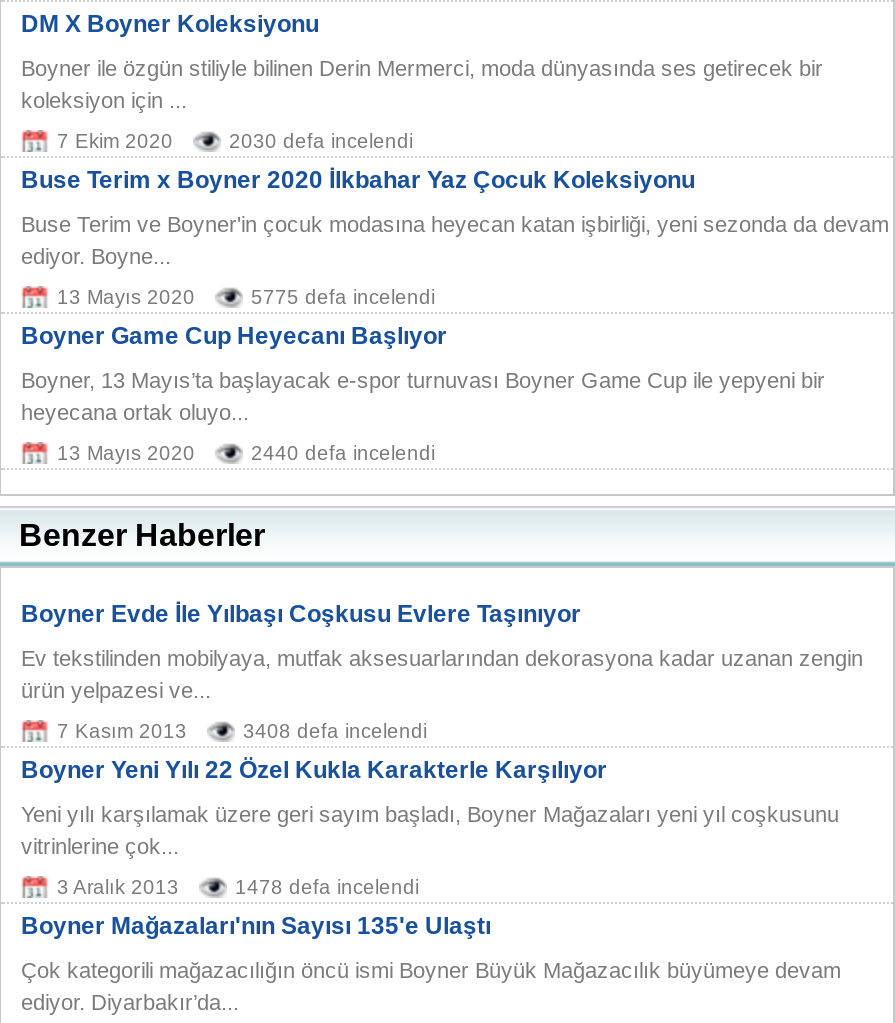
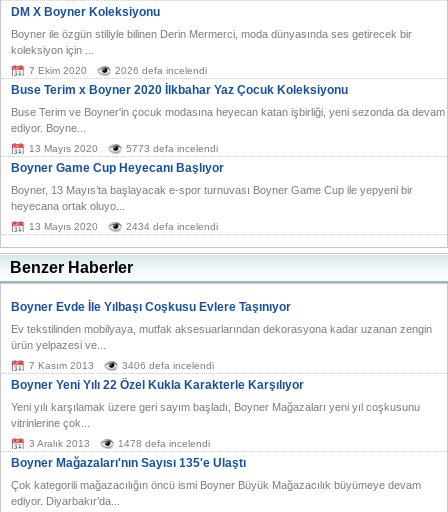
- 2030 defa incelendi
+ 2026 defa incelendi

- 5775 defa incelendi
+ 5773 defa incelendi

- 2440 defa incelendi
+ 2434 defa incelendi

- 3408 defa incelendi
+ 3406 defa incelendi
